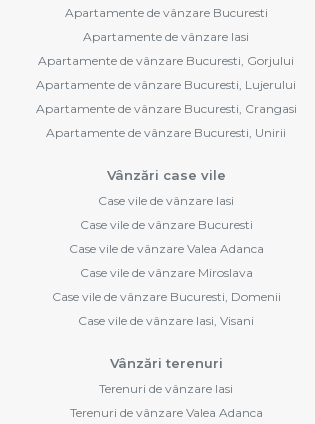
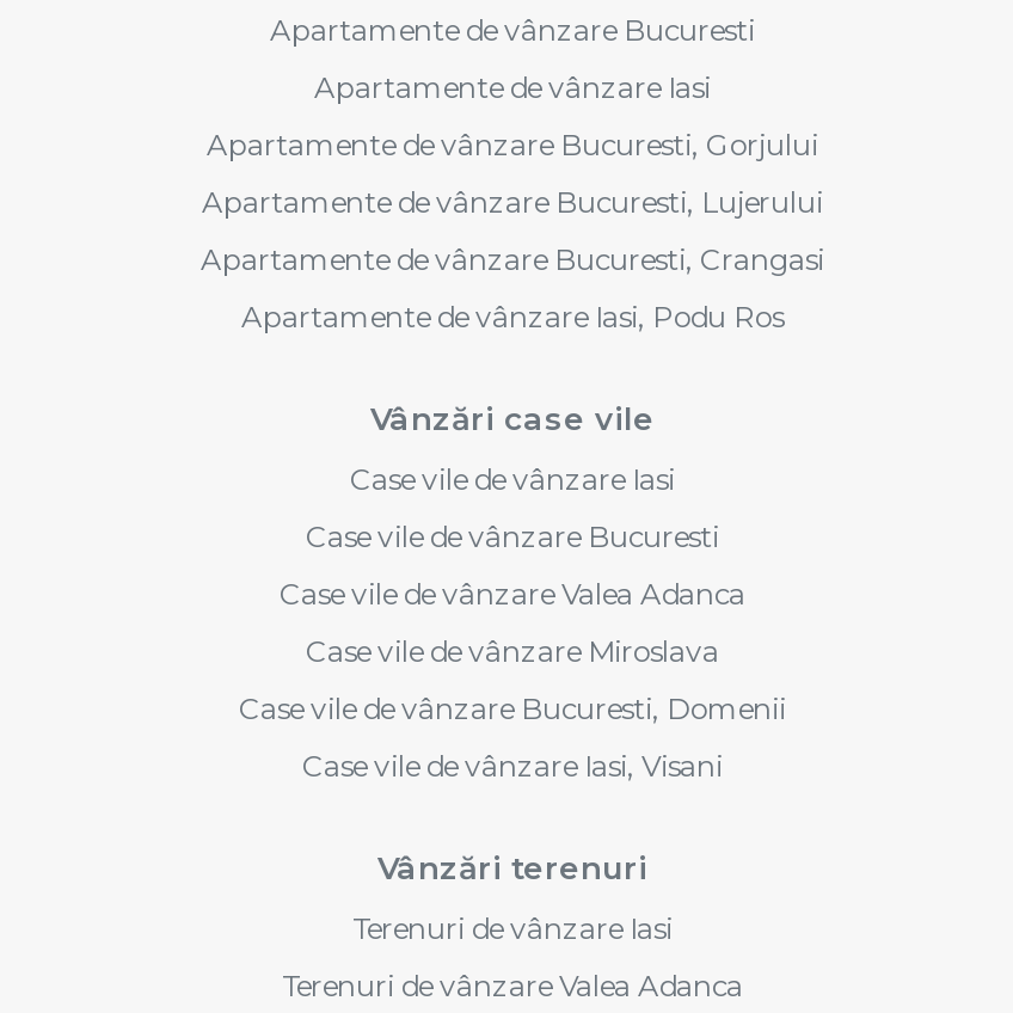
- Apartamente de vânzare Bucuresti, Unirii
+ Apartamente de vânzare Iasi, Podu Ros
